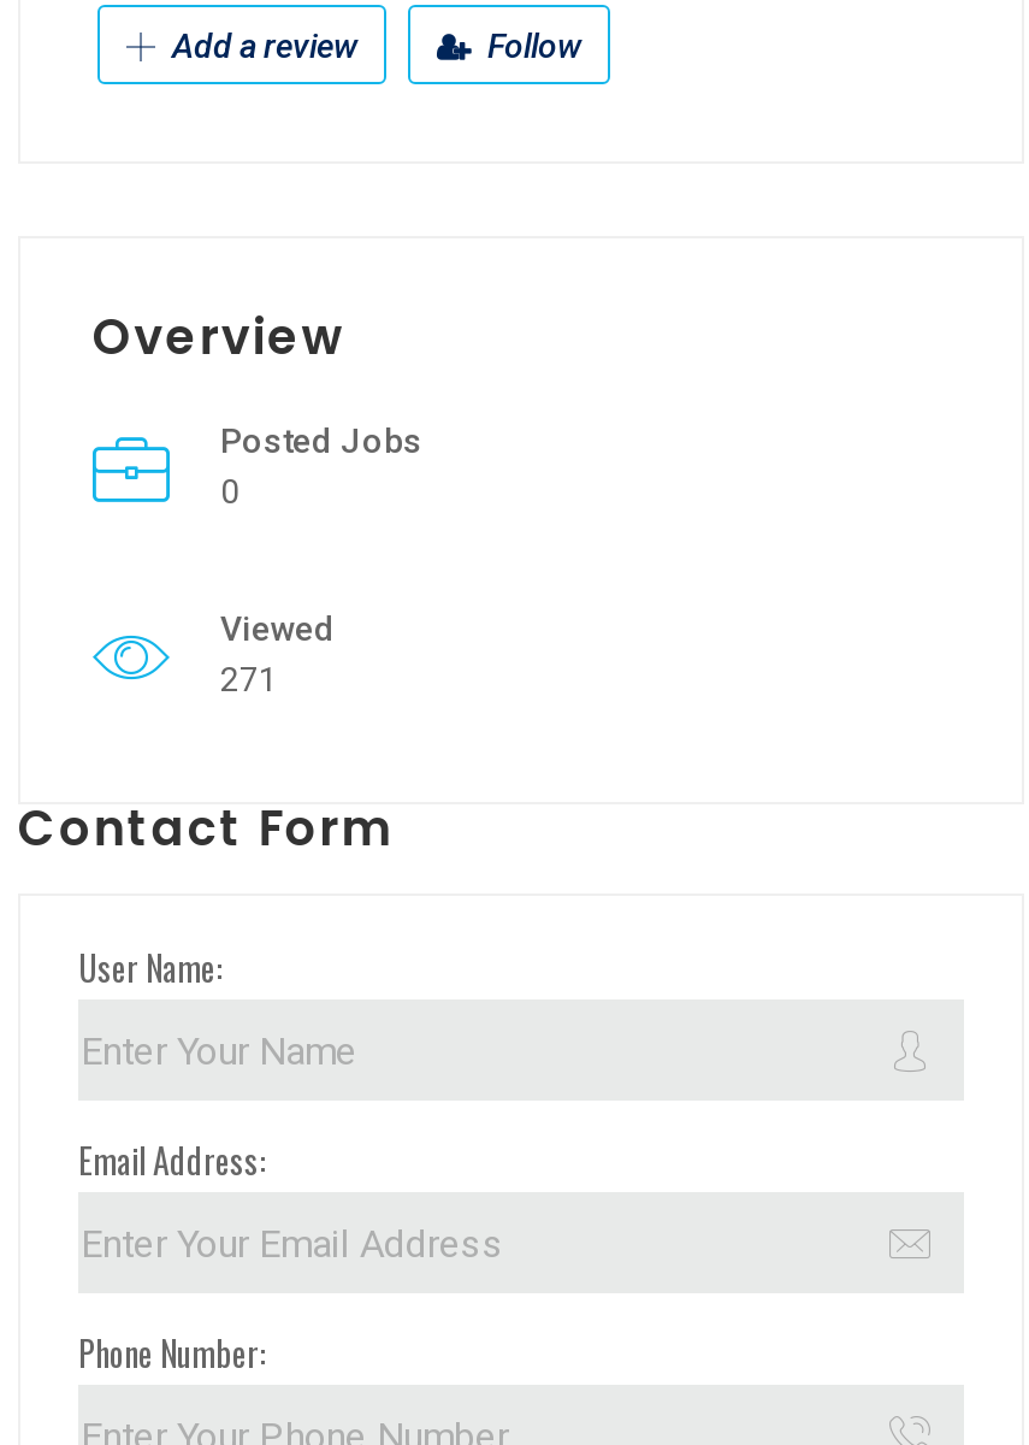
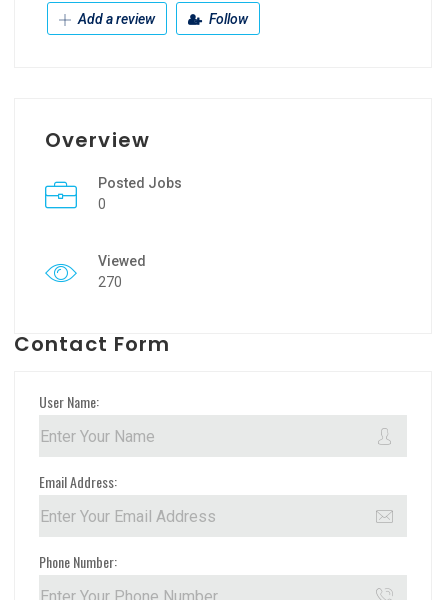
- 271
+ 270
